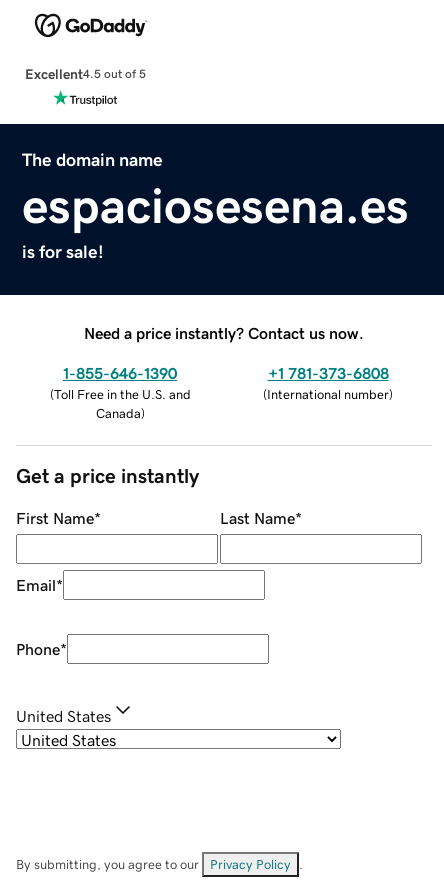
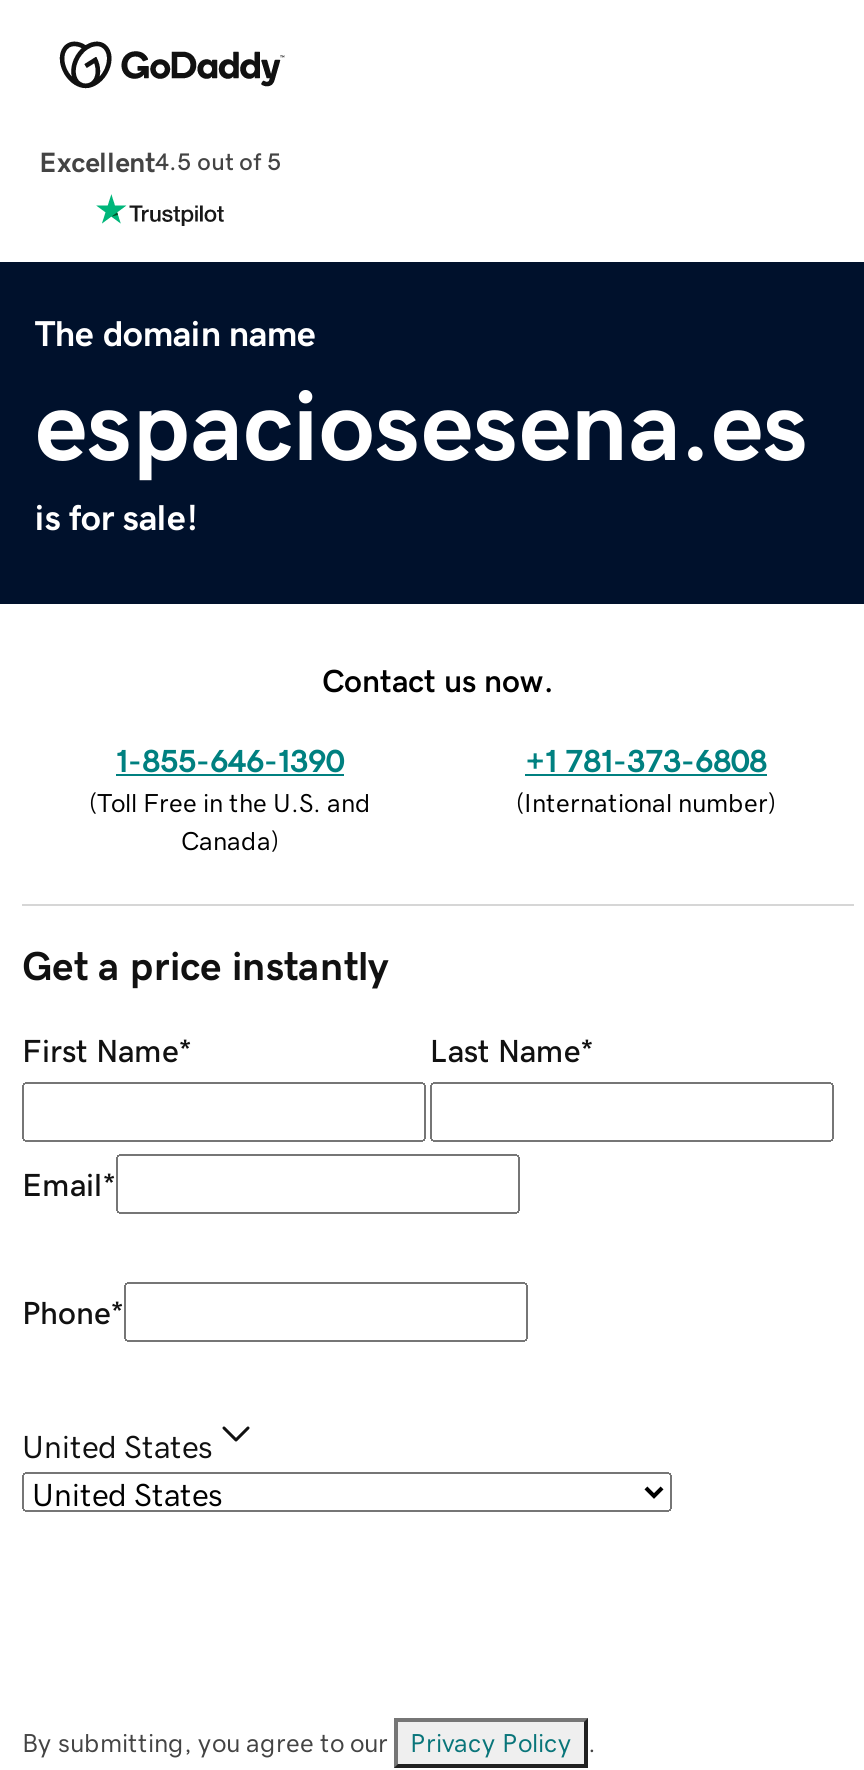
- Need a price instantly? Contact us now.
+ Contact us now.
